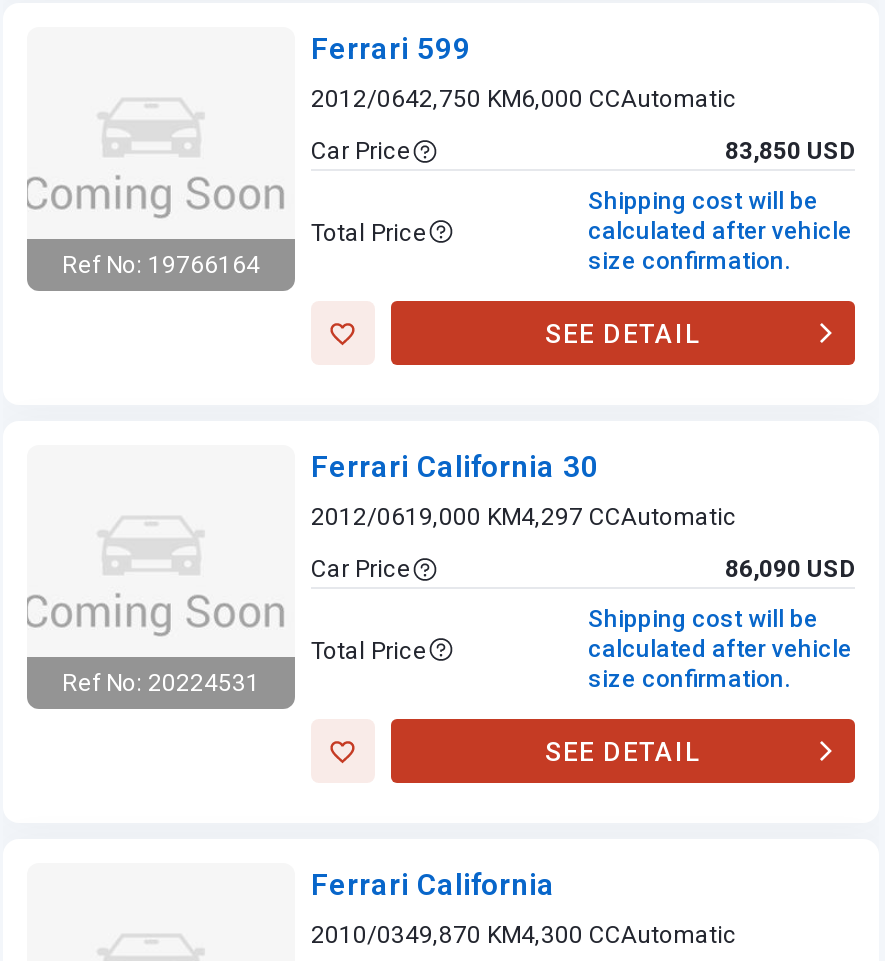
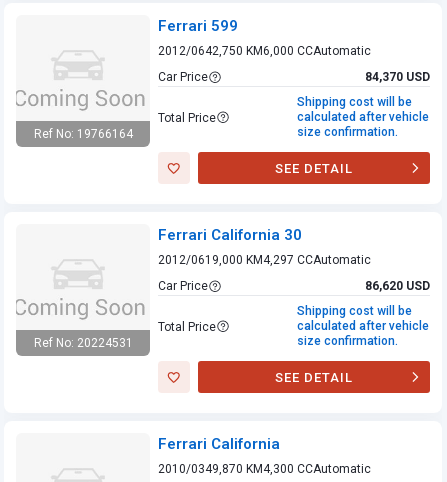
- 83,850 USD
+ 84,370 USD

- 86,090 USD
+ 86,620 USD
